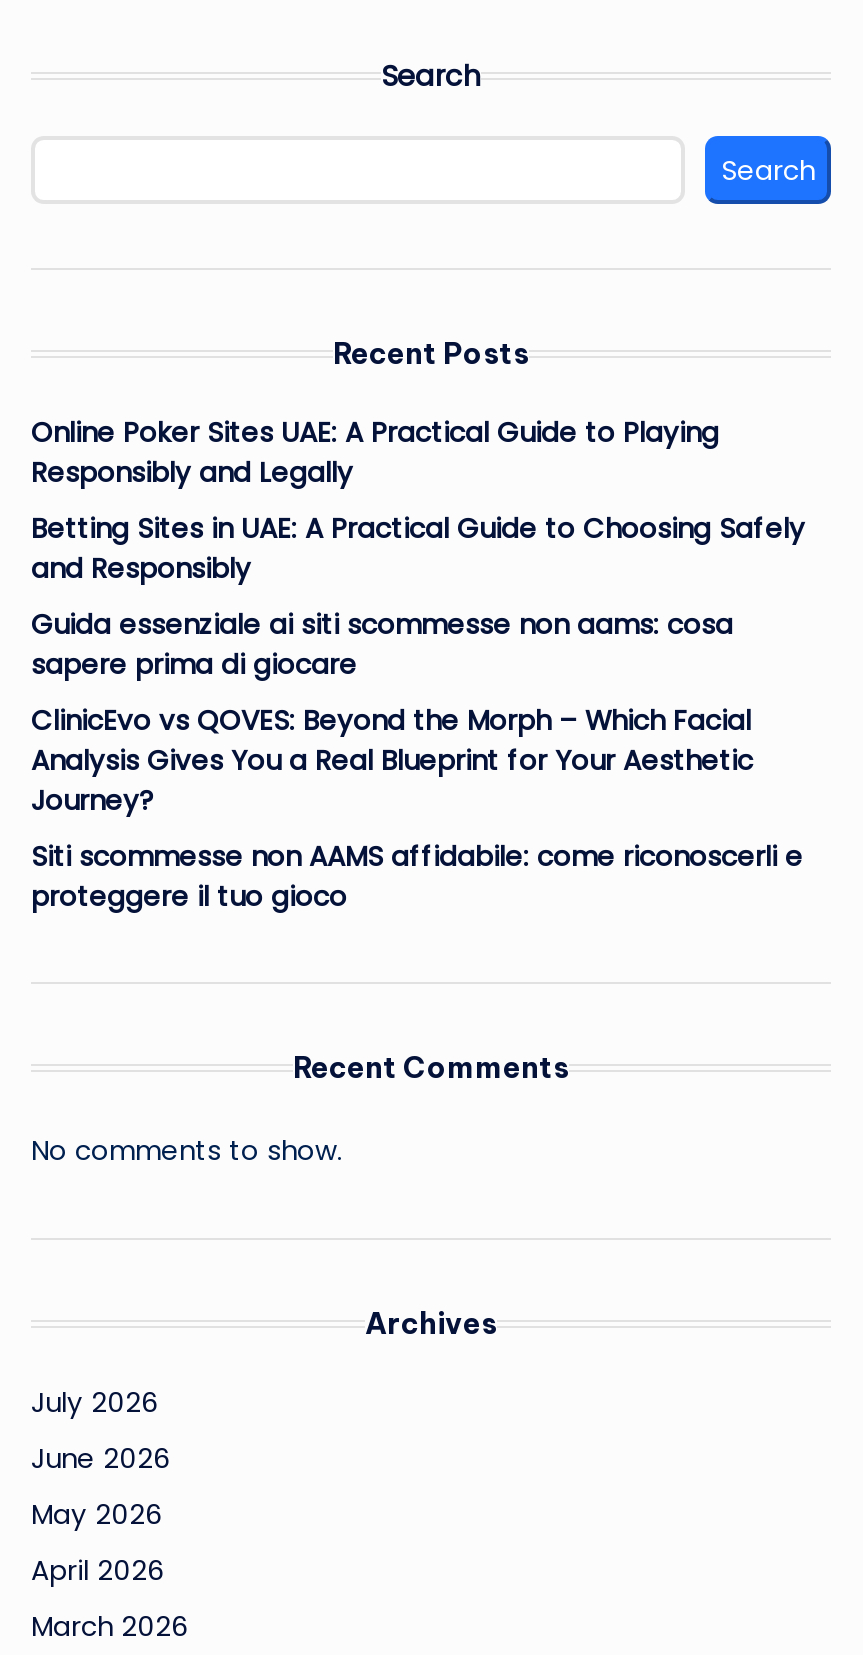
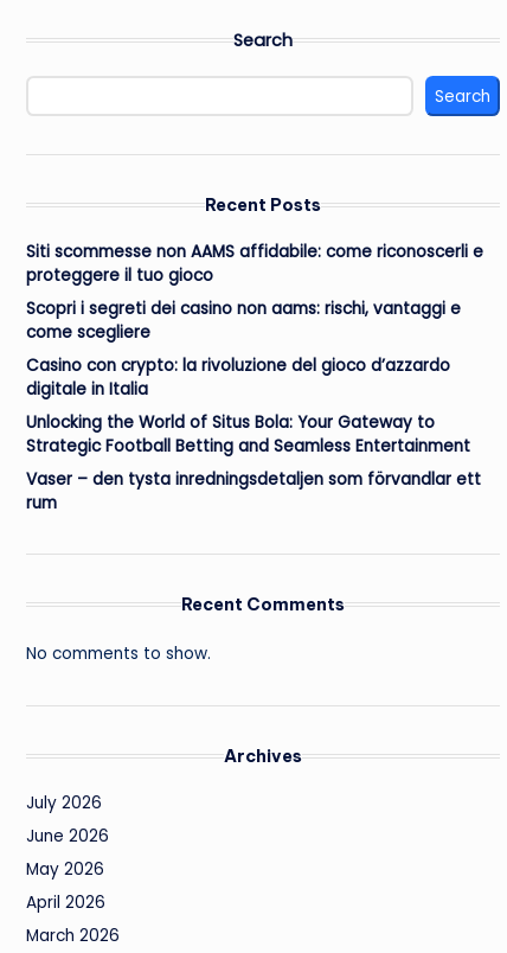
- Online Poker Sites UAE: A Practical Guide to Playing
- Responsibly and Legally
- Betting Sites in UAE: A Practical Guide to Choosing Safely
- and Responsibly
- Guida essenziale ai siti scommesse non aams: cosa
- sapere prima di giocare
- ClinicEvo vs QOVES: Beyond the Morph – Which Facial
- Analysis Gives You a Real Blueprint for Your Aesthetic
- Journey?

moved up: Siti scommesse non AAMS affidabile: come riconoscerli e | proteggere il tuo gioco

+ Scopri i segreti dei casino non aams: rischi, vantaggi e
+ come scegliere
+ Casino con crypto: la rivoluzione del gioco d’azzardo
+ digitale in Italia
+ Unlocking the World of Situs Bola: Your Gateway to
+ Strategic Football Betting and Seamless Entertainment
+ Vaser – den tysta inredningsdetaljen som förvandlar ett
+ rum
